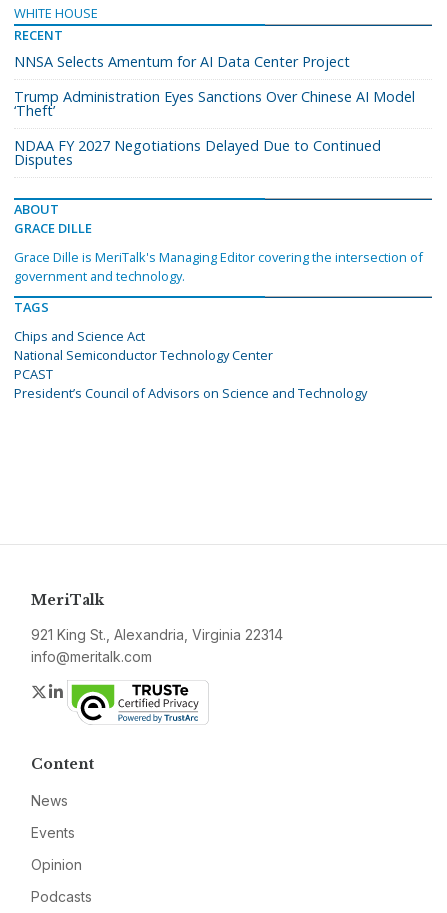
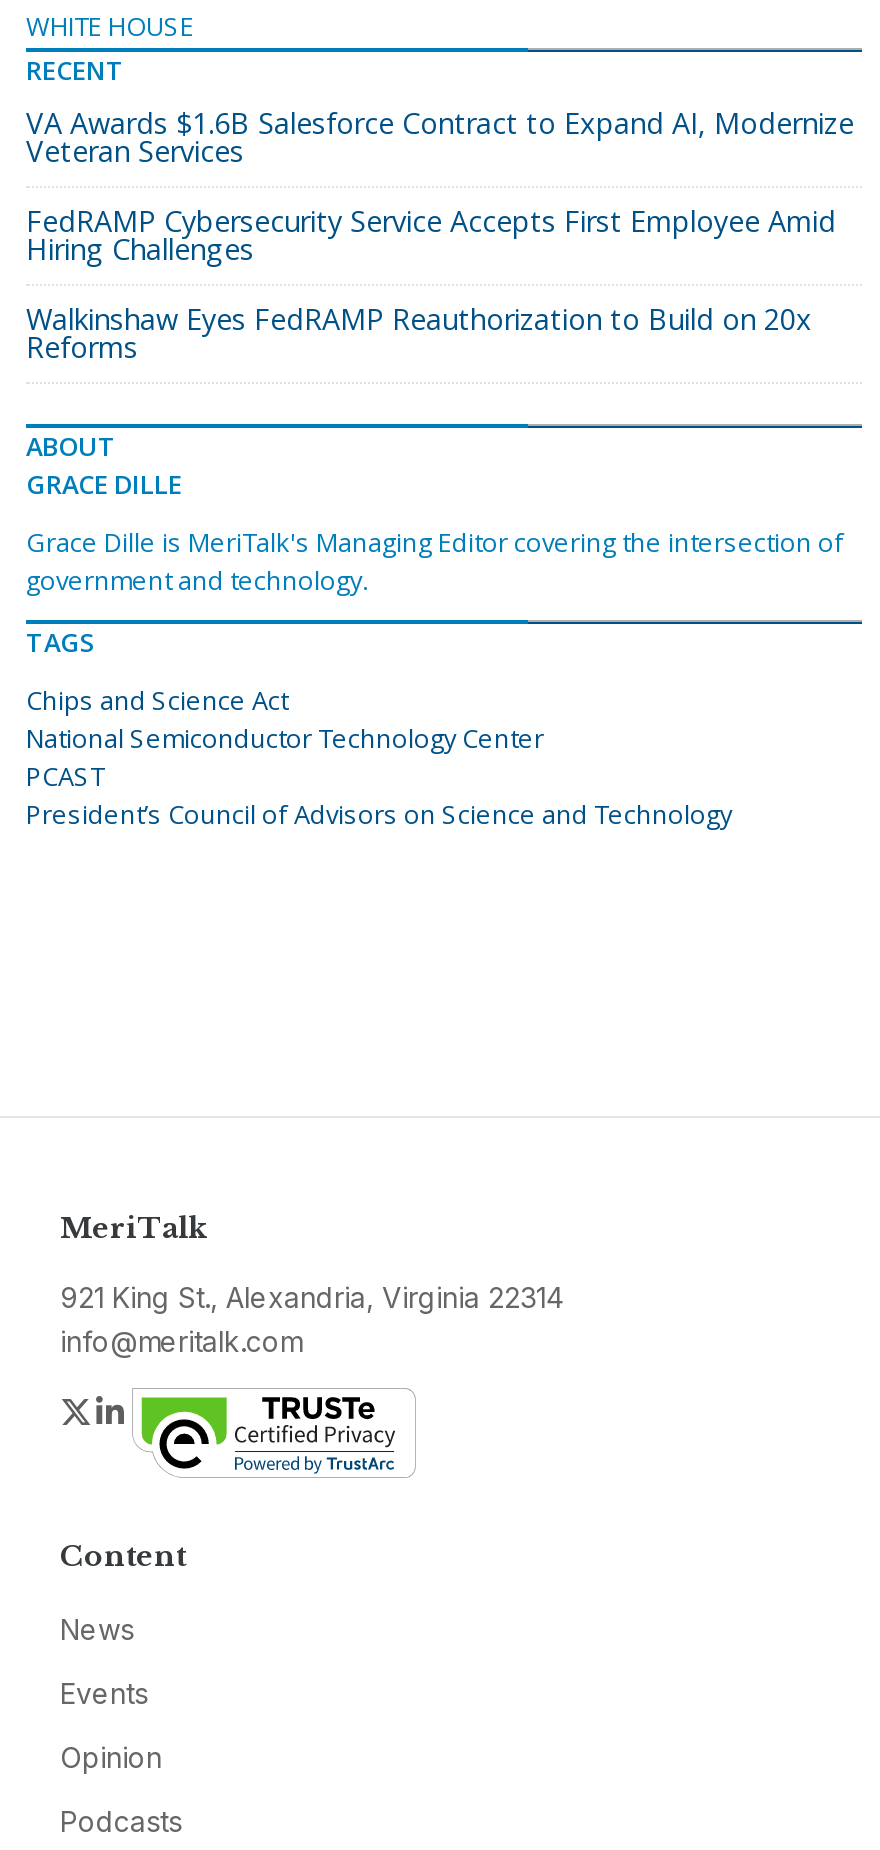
- NNSA Selects Amentum for AI Data Center Project
+ VA Awards $1.6B Salesforce Contract to Expand AI, Modernize
+ Veteran Services

- Trump Administration Eyes Sanctions Over Chinese AI Model
- ‘Theft’
+ FedRAMP Cybersecurity Service Accepts First Employee Amid
+ Hiring Challenges

- NDAA FY 2027 Negotiations Delayed Due to Continued
- Disputes
+ Walkinshaw Eyes FedRAMP Reauthorization to Build on 20x
+ Reforms
